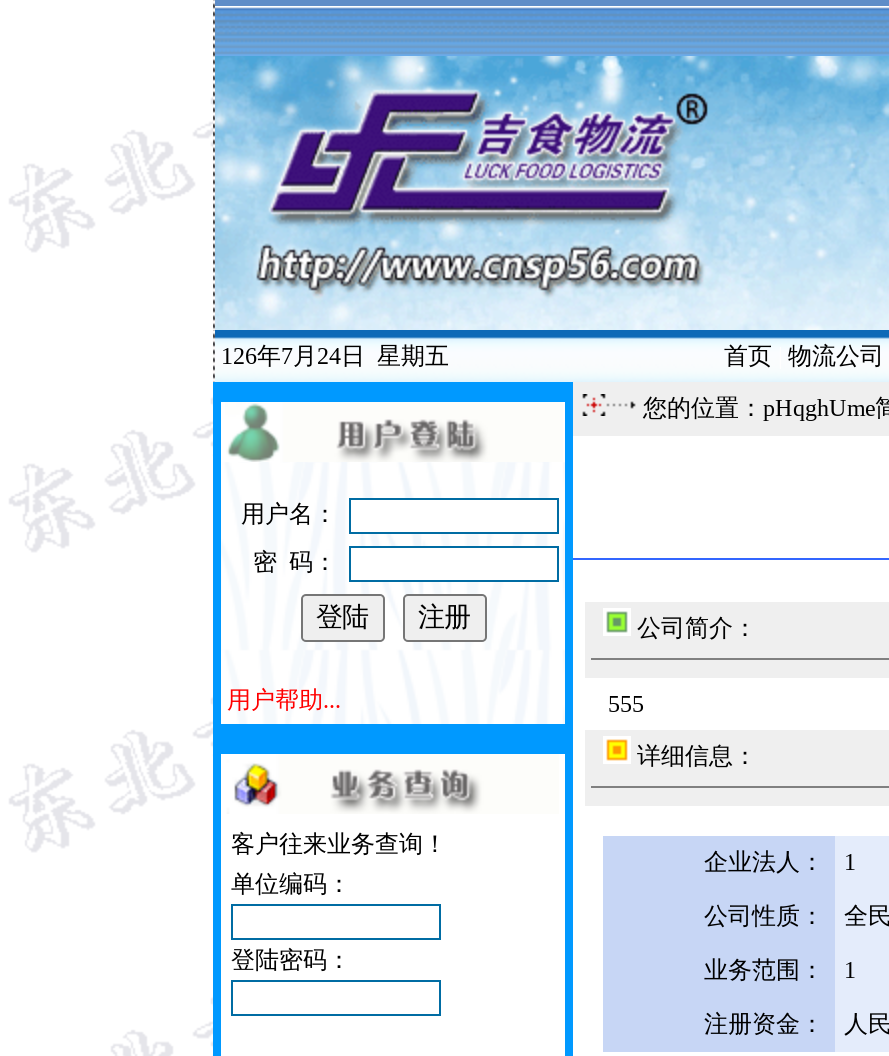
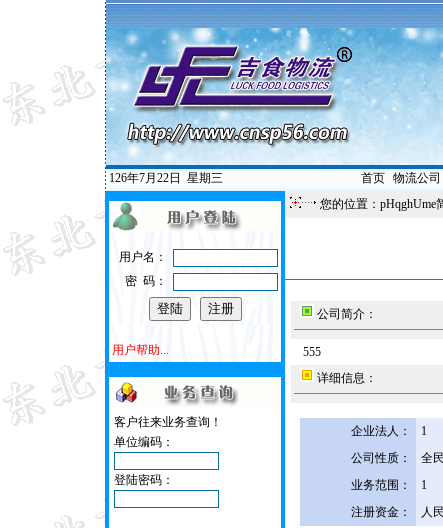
- 126年7月24日 星期五
+ 126年7月22日 星期三
